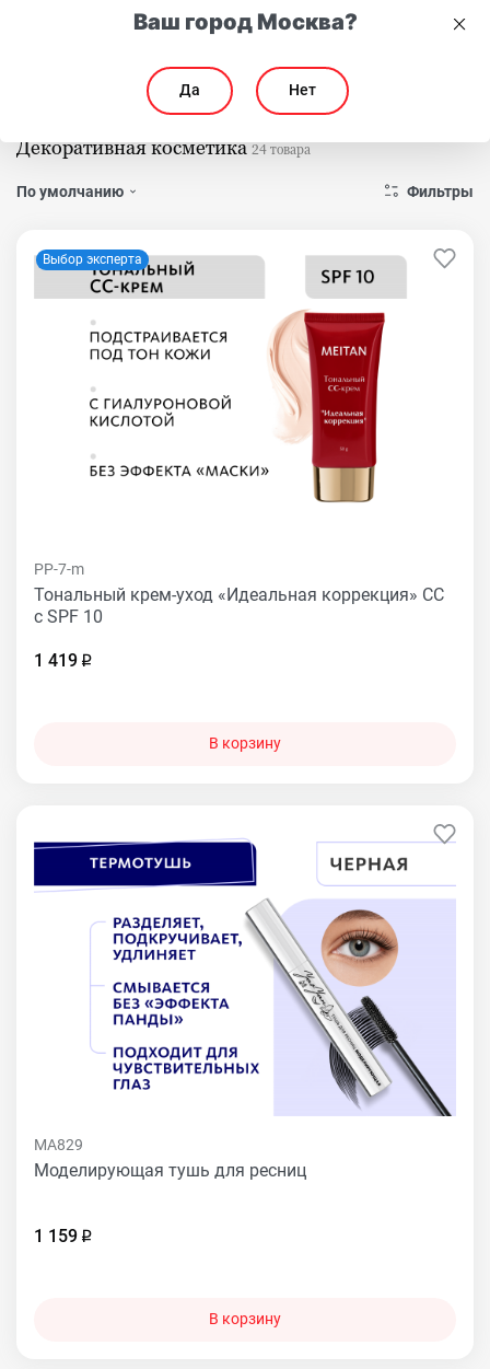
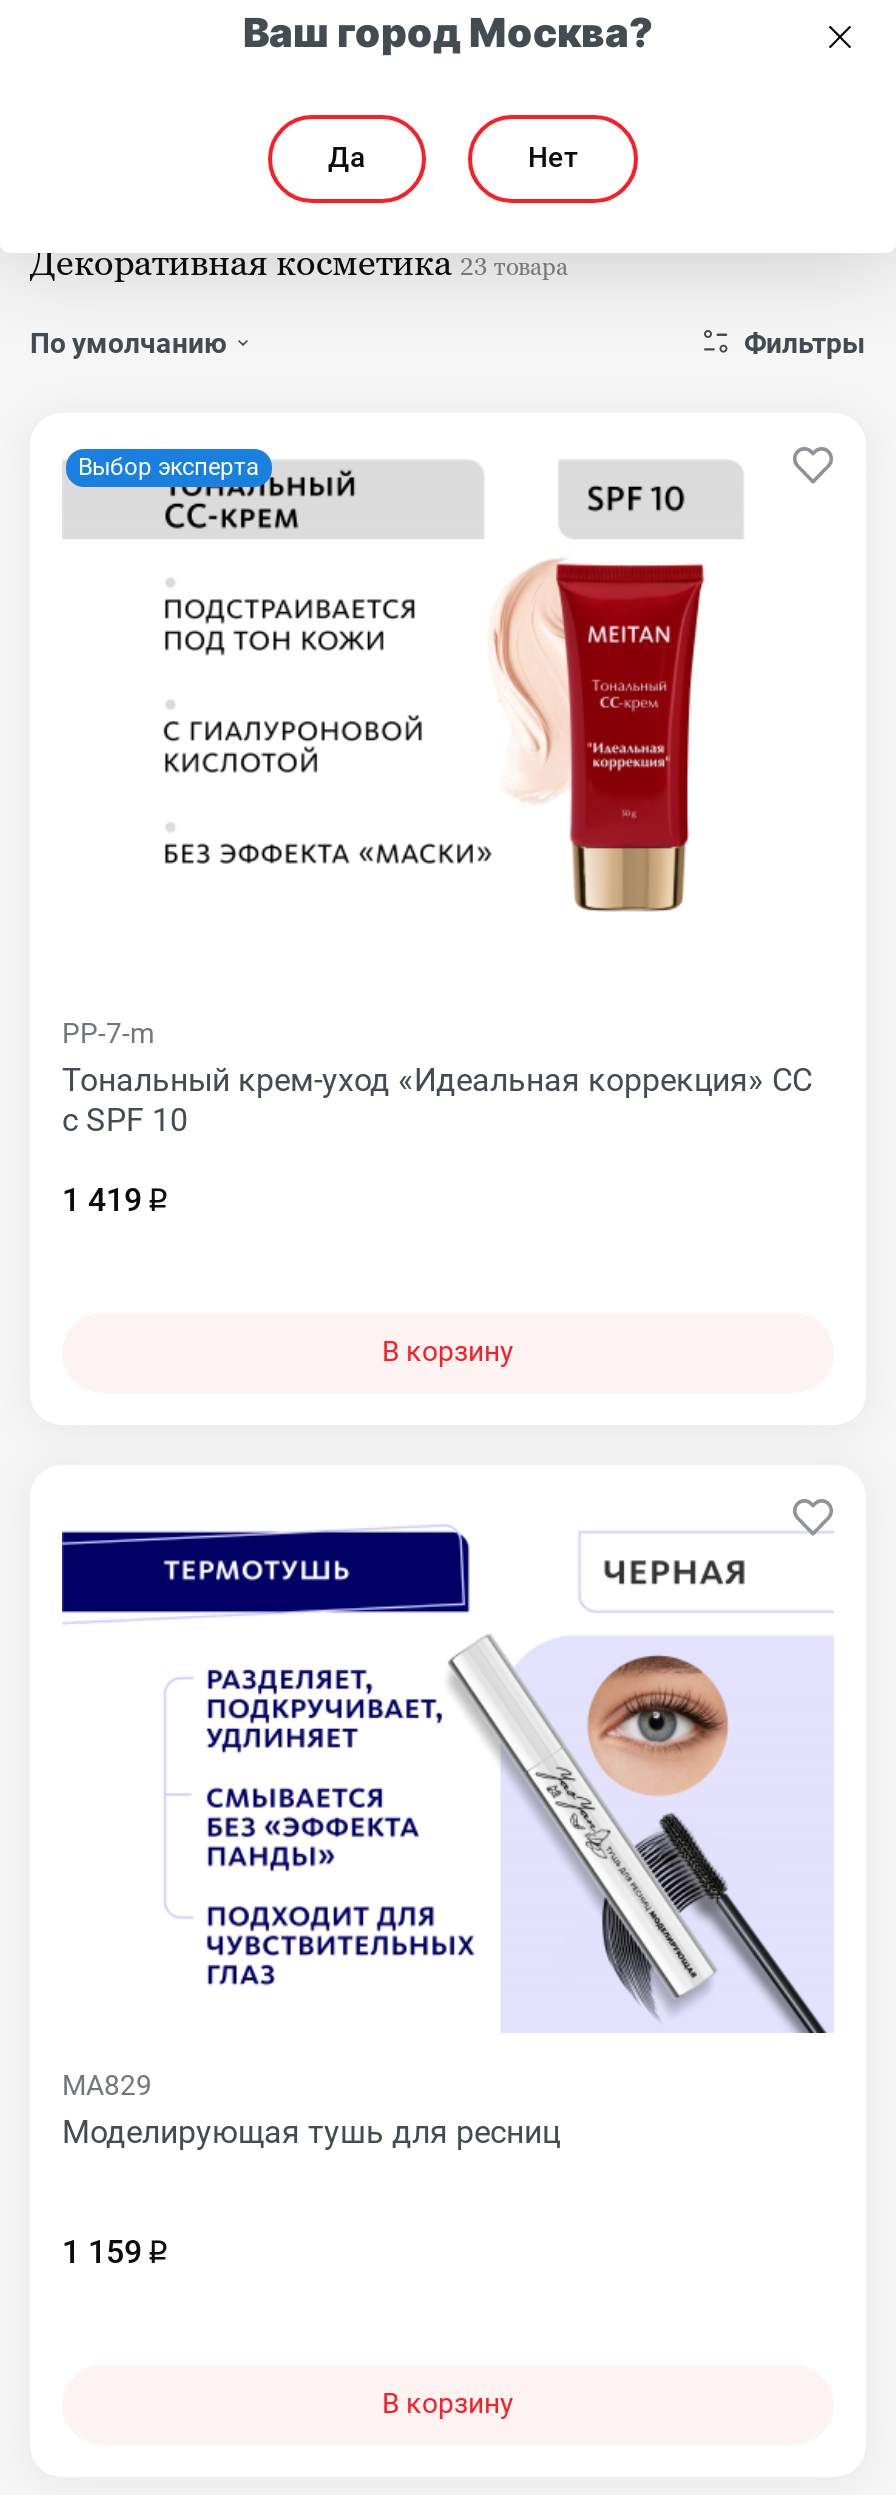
- Декоративная косметика 24 товара
+ Декоративная косметика 23 товара
